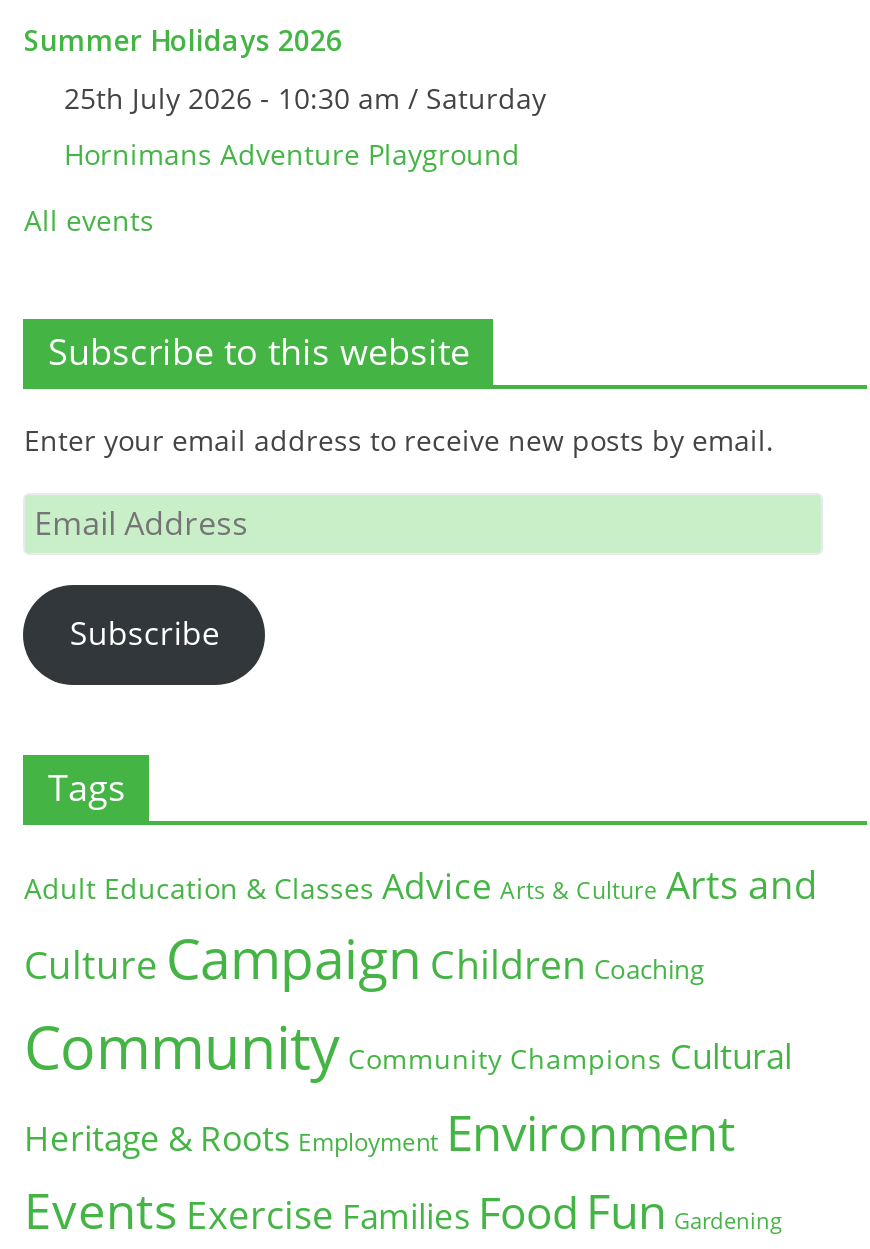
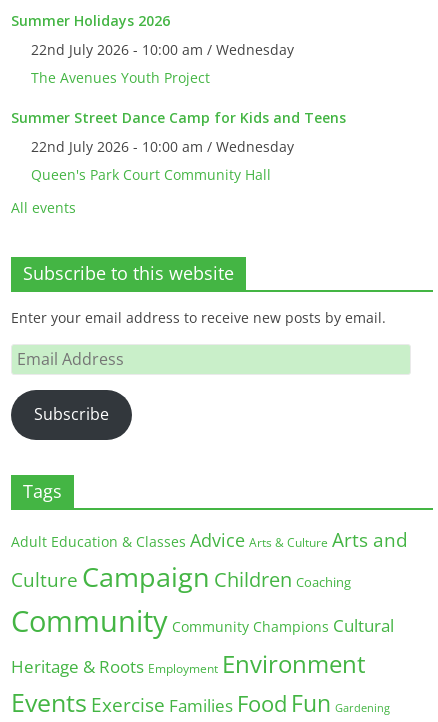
- 25th July 2026 - 10:30 am / Saturday
- Hornimans Adventure Playground
+ 22nd July 2026 - 10:00 am / Wednesday
+ The Avenues Youth Project
+ Summer Street Dance Camp for Kids and Teens
+ 22nd July 2026 - 10:00 am / Wednesday
+ Queen's Park Court Community Hall
